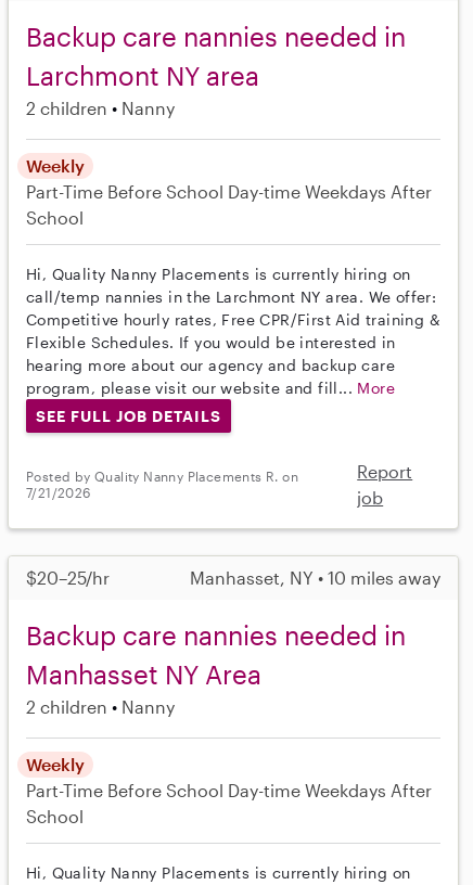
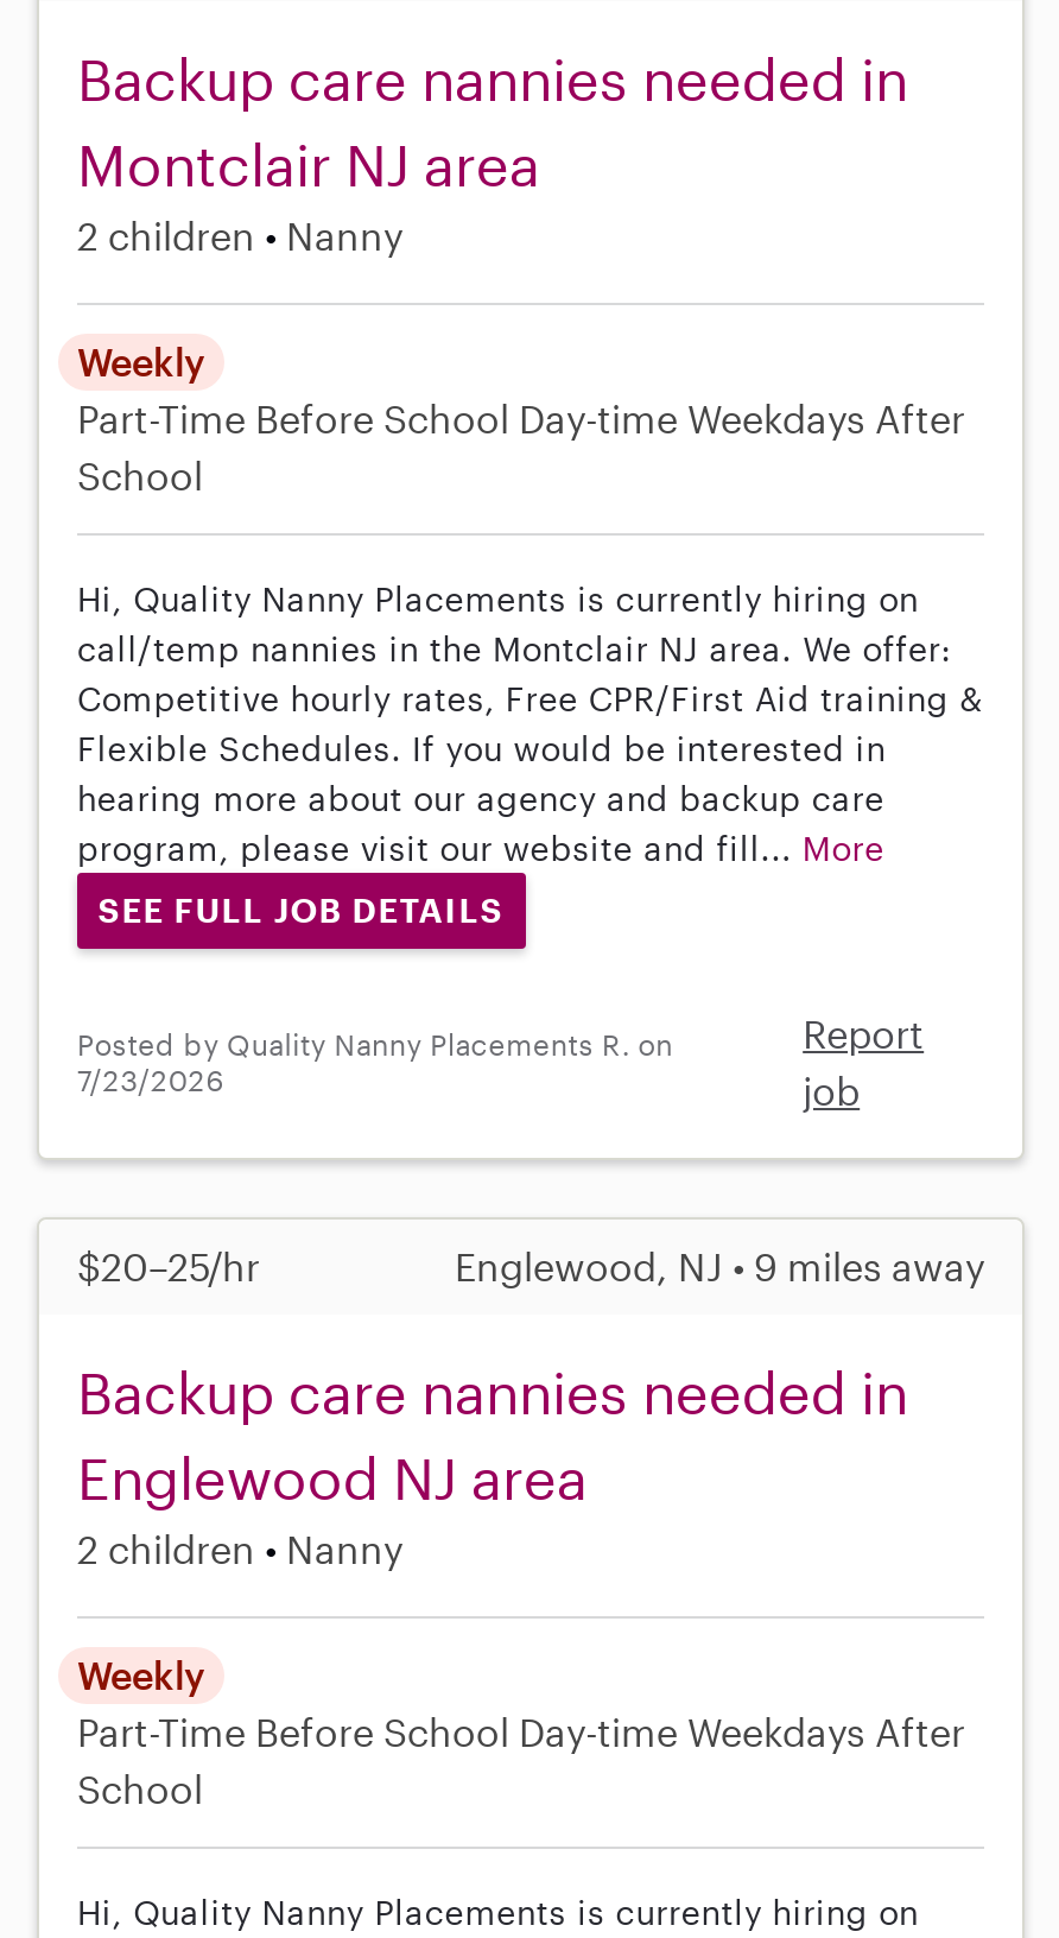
- Larchmont NY area
+ Montclair NJ area

- call/temp nannies in the Larchmont NY area. We offer:
+ call/temp nannies in the Montclair NJ area. We offer:

- 7/21/2026
+ 7/23/2026

- Manhasset, NY • 10 miles away
+ Englewood, NJ • 9 miles away

- Manhasset NY Area
+ Englewood NJ area
